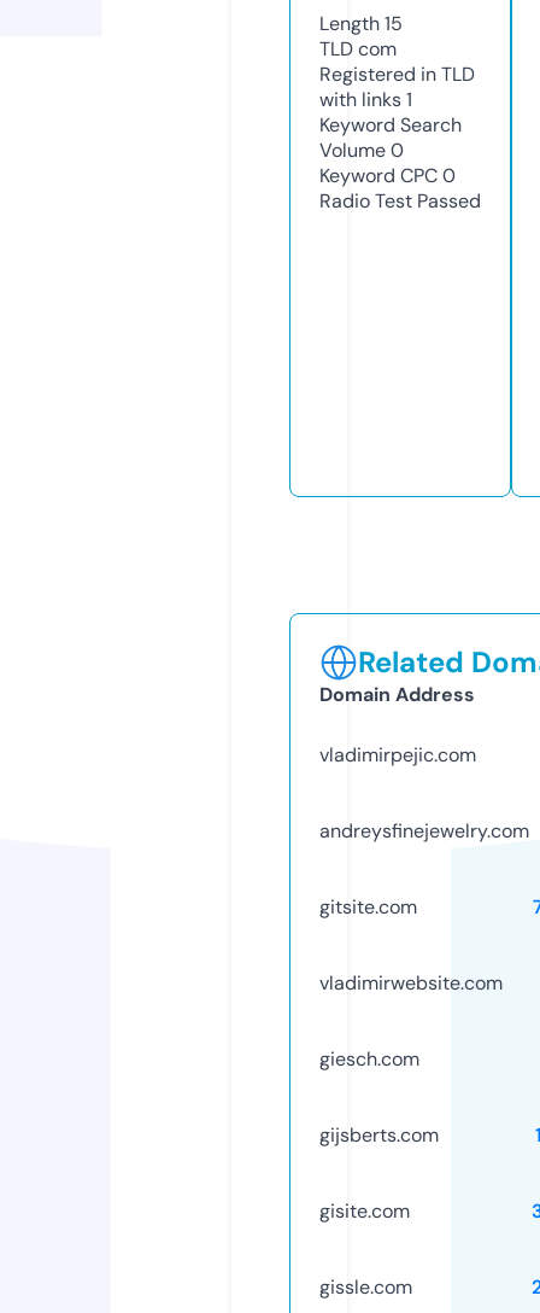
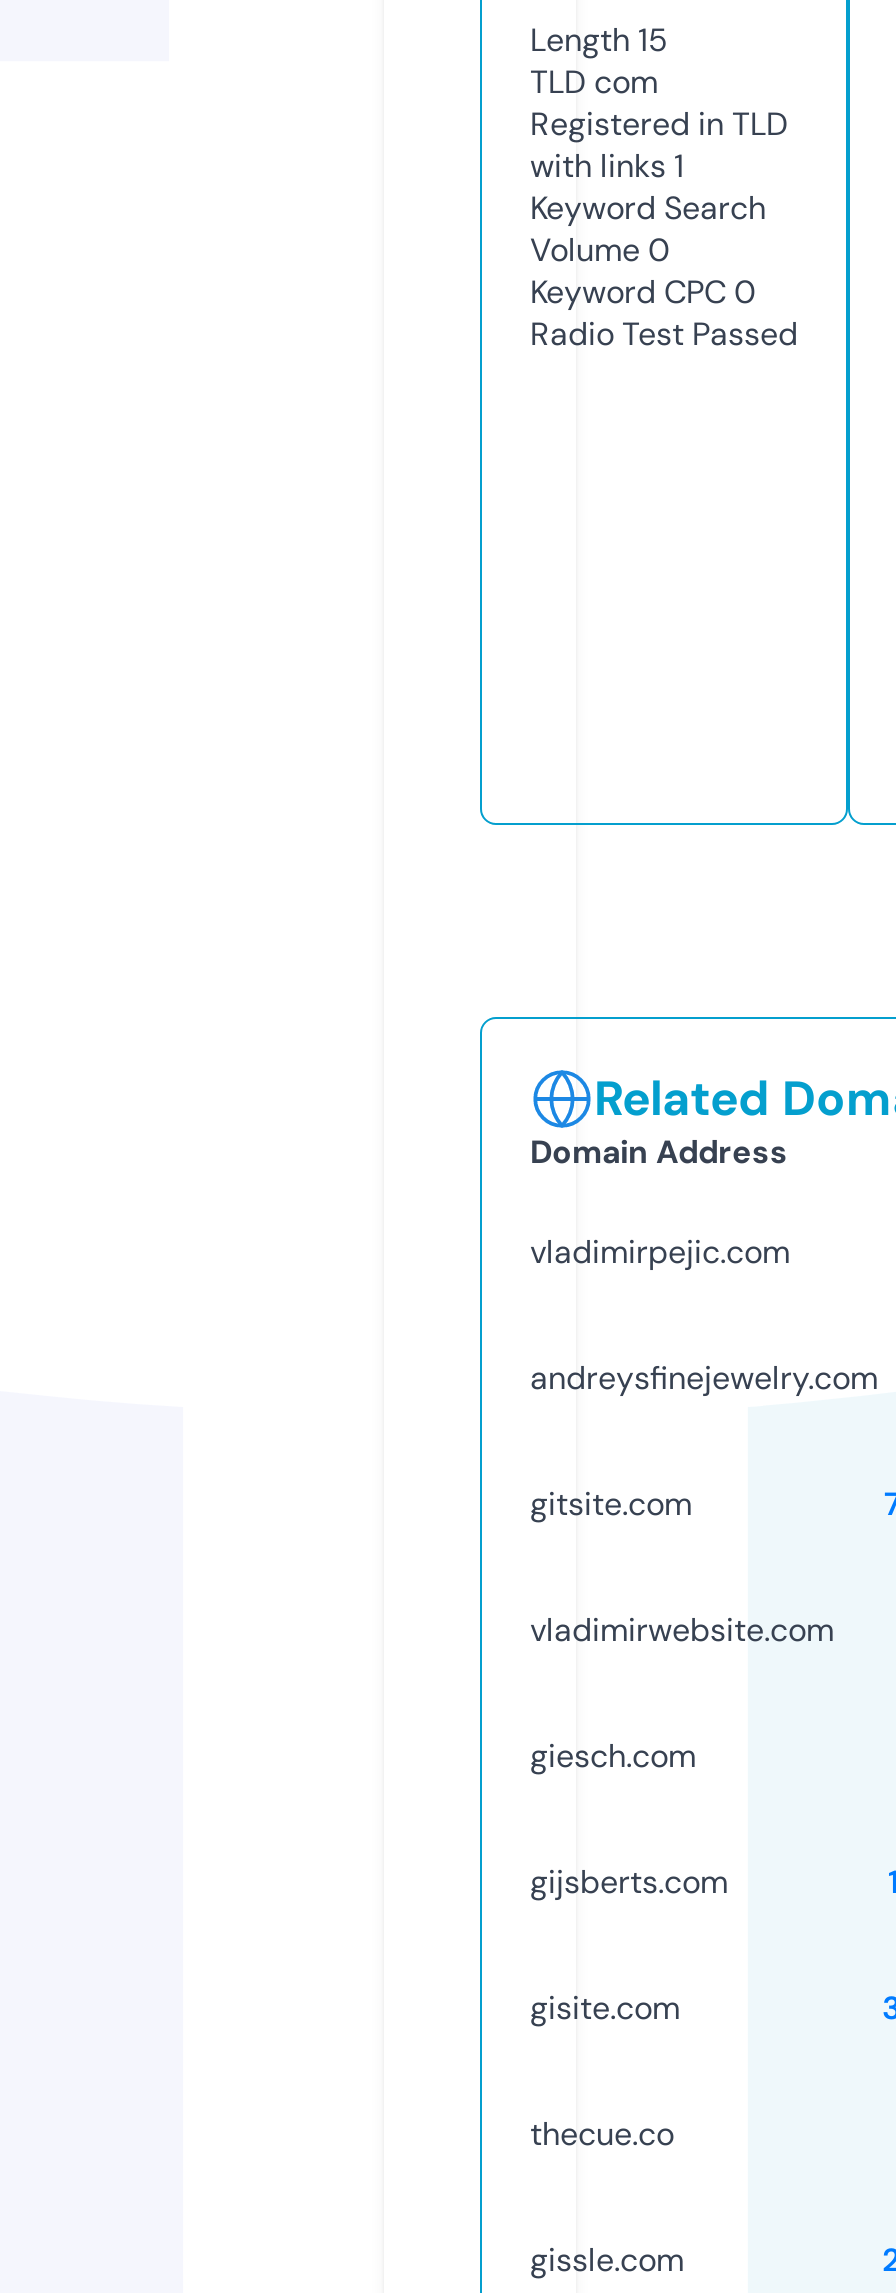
+ thecue.co
